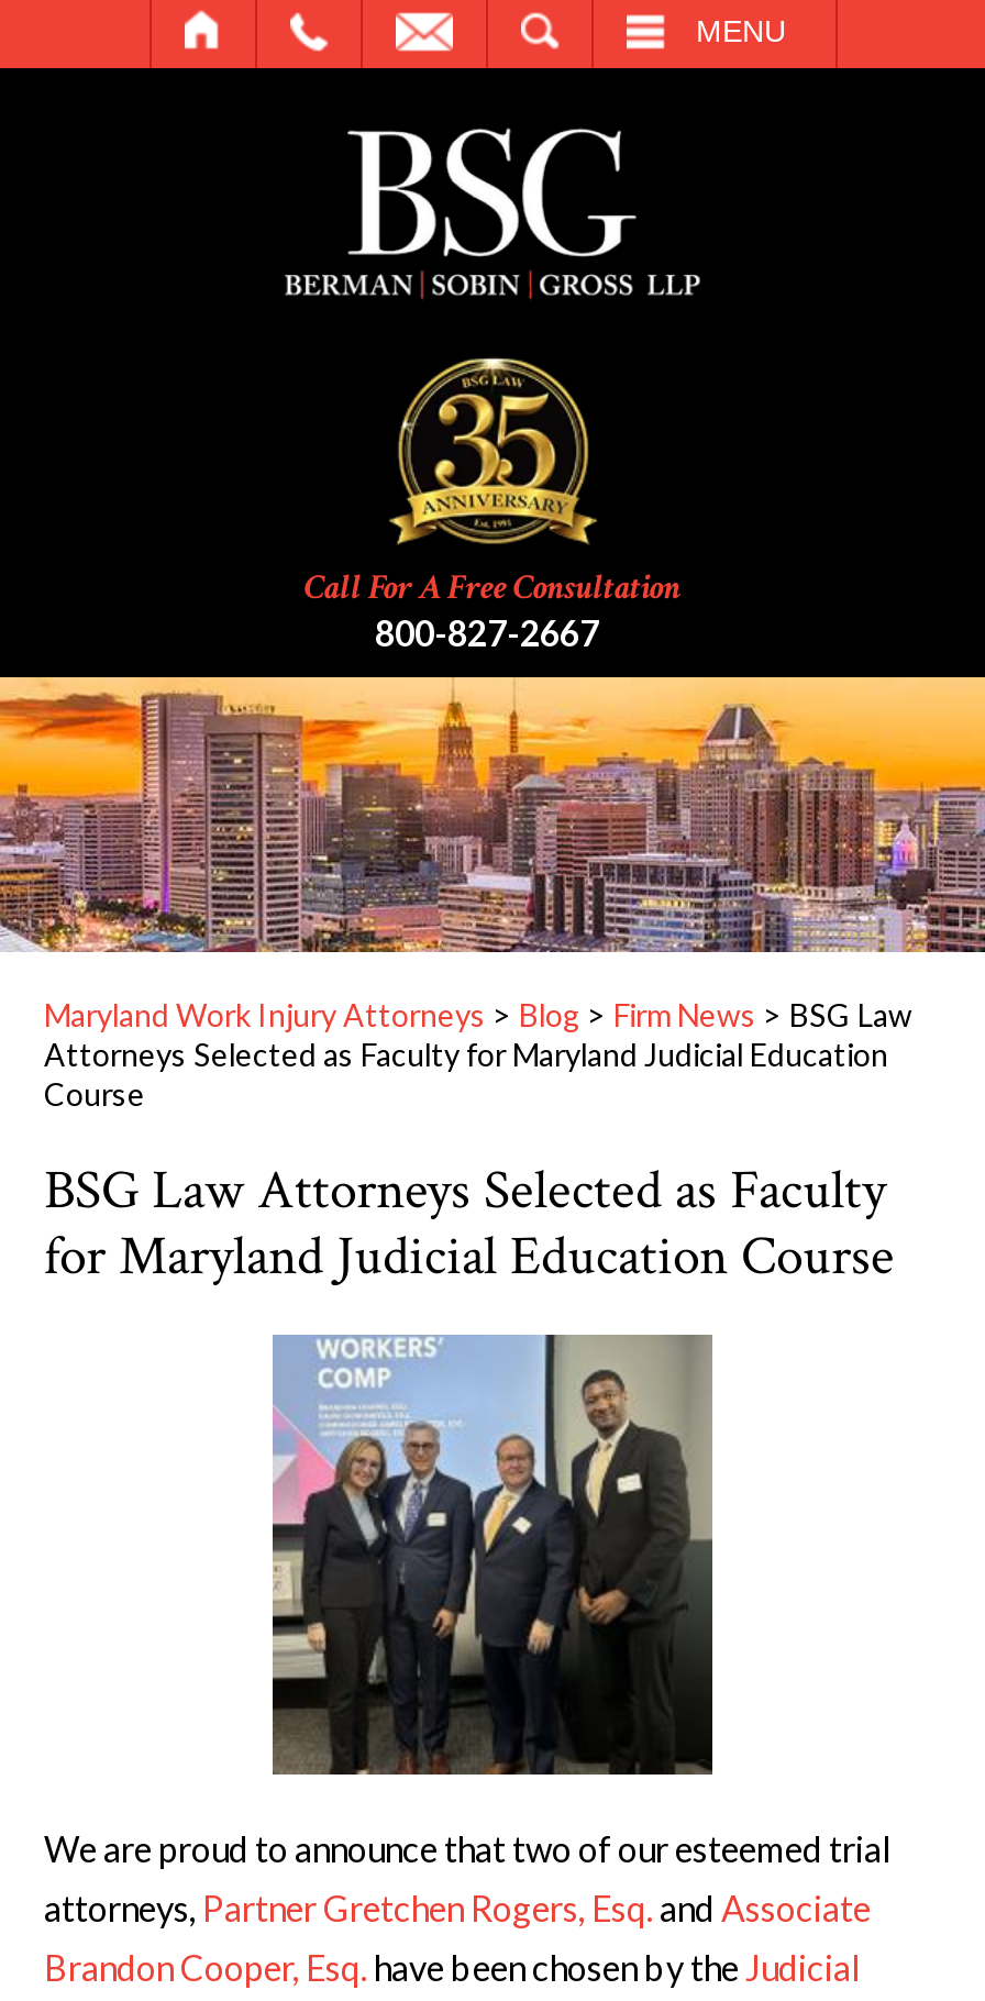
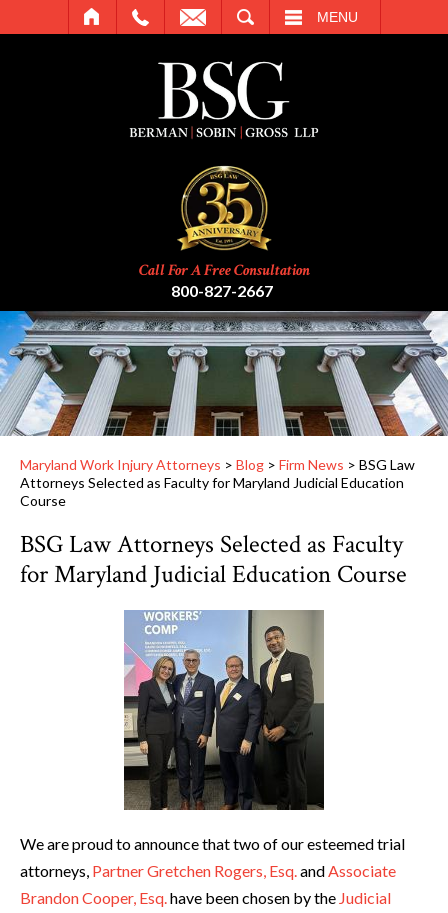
- [image]
+ [image]
